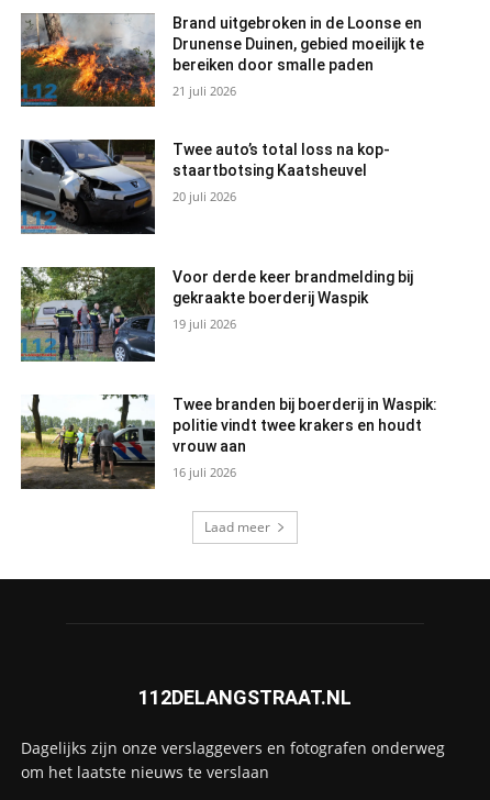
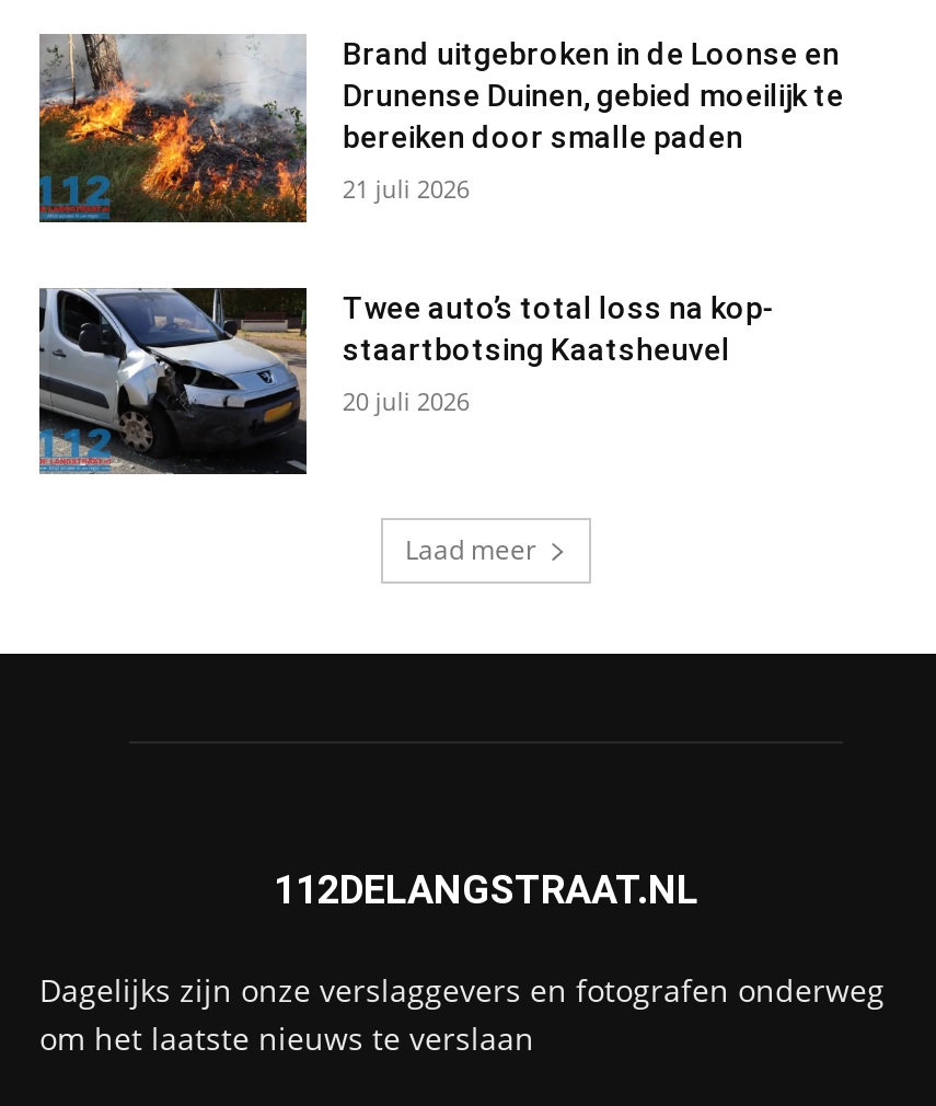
- [image]
- Voor derde keer brandmelding bij
- gekraakte boerderij Waspik
- 19 juli 2026

- [image]
- Twee branden bij boerderij in Waspik:
- politie vindt twee krakers en houdt
- vrouw aan
- 16 juli 2026
